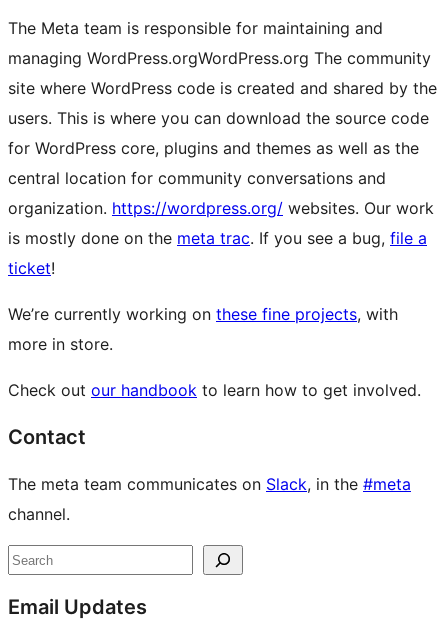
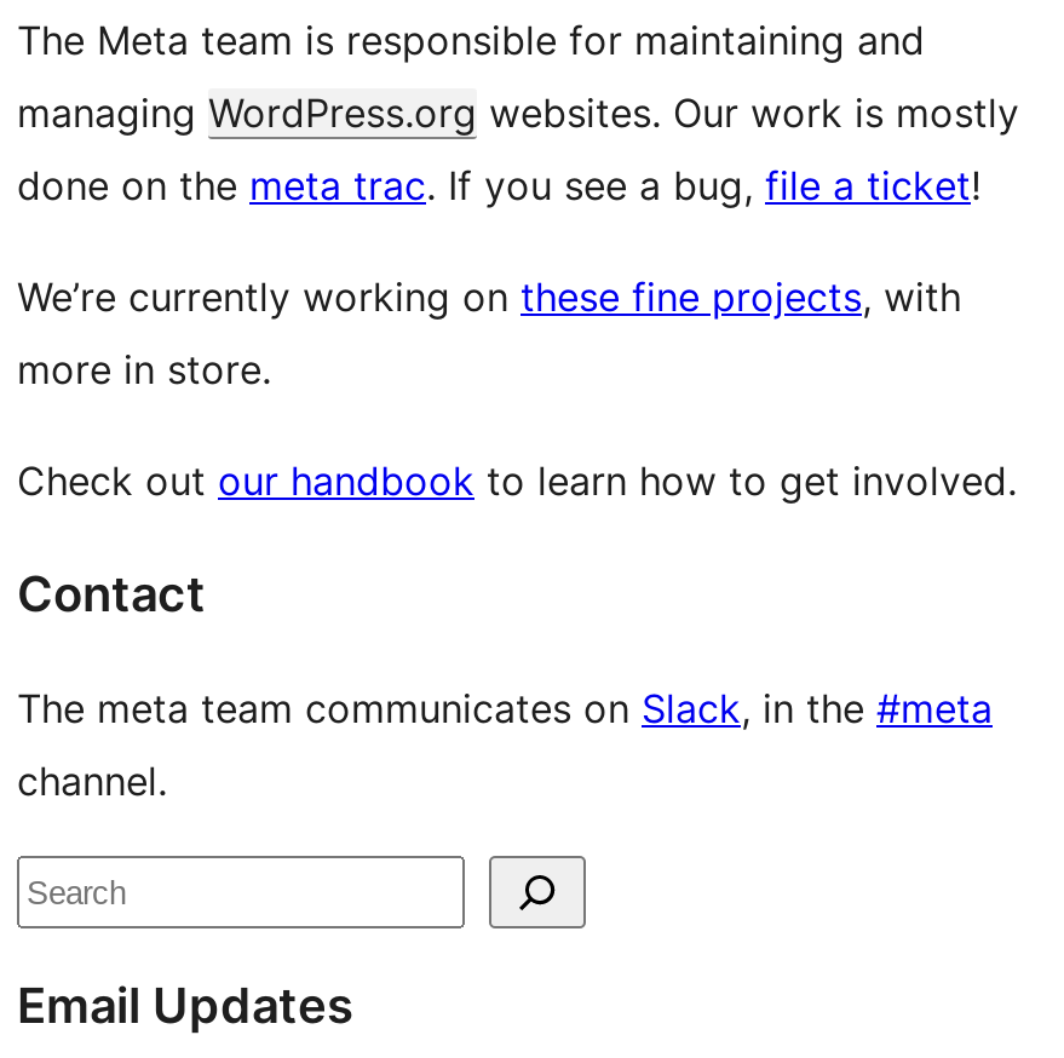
- managing WordPress.orgWordPress.org The community
- site where WordPress code is created and shared by the
- users. This is where you can download the source code
- for WordPress core, plugins and themes as well as the
- central location for community conversations and
- organization. https://wordpress.org/ websites. Our work
- is mostly done on the meta trac. If you see a bug, file a
- ticket!
+ managing WordPress.org websites. Our work is mostly
+ done on the meta trac. If you see a bug, file a ticket!
